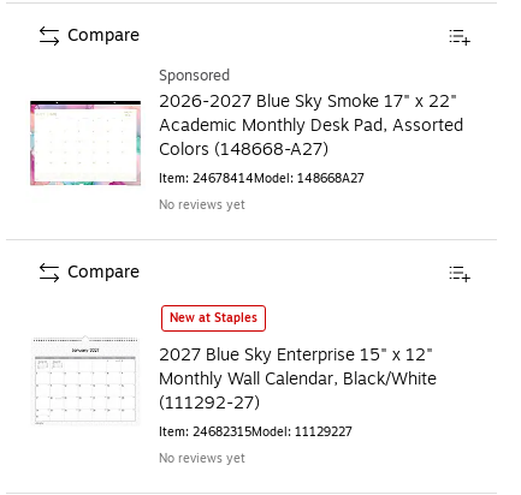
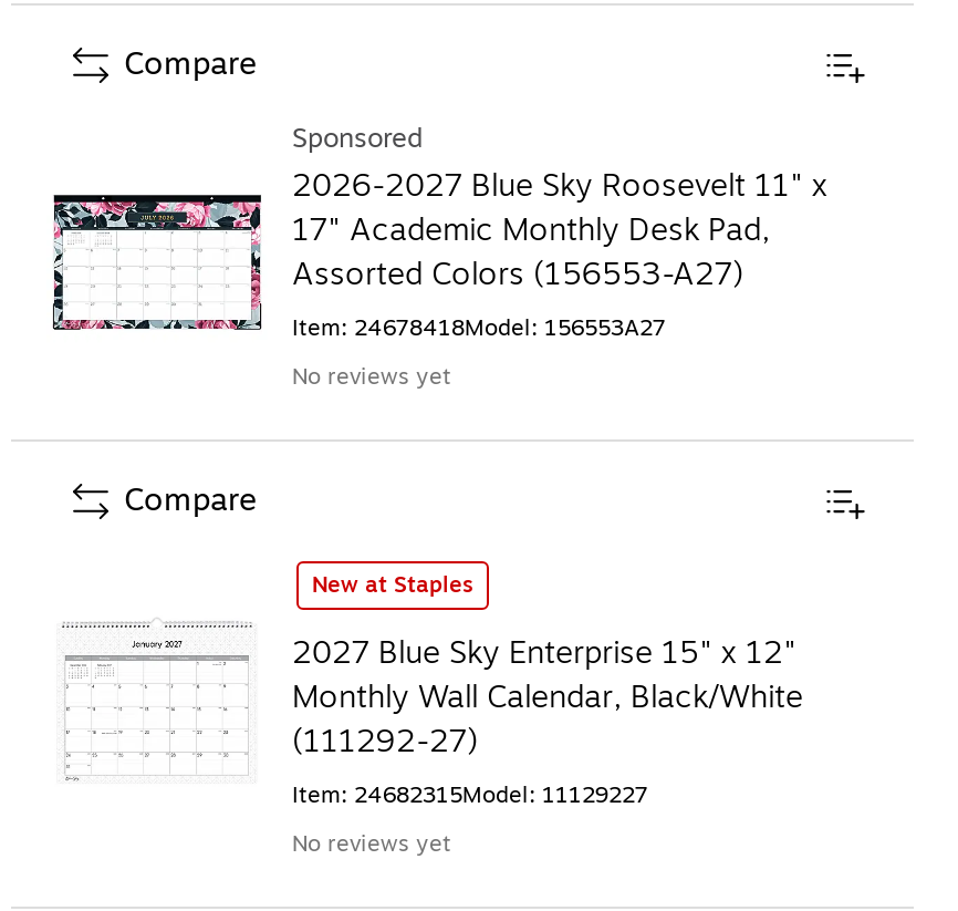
- [image]
- 2026-2027 Blue Sky Smoke 17" x 22"
- Academic Monthly Desk Pad, Assorted
- Colors (148668-A27)
- Item: 24678414Model: 148668A27
+ [image]
+ 2026-2027 Blue Sky Roosevelt 11" x
+ 17" Academic Monthly Desk Pad,
+ Assorted Colors (156553-A27)
+ Item: 24678418Model: 156553A27
